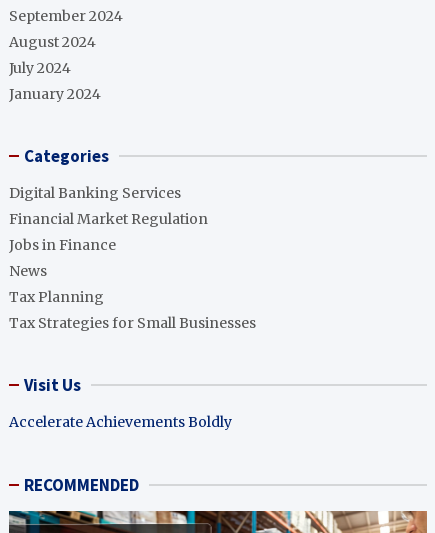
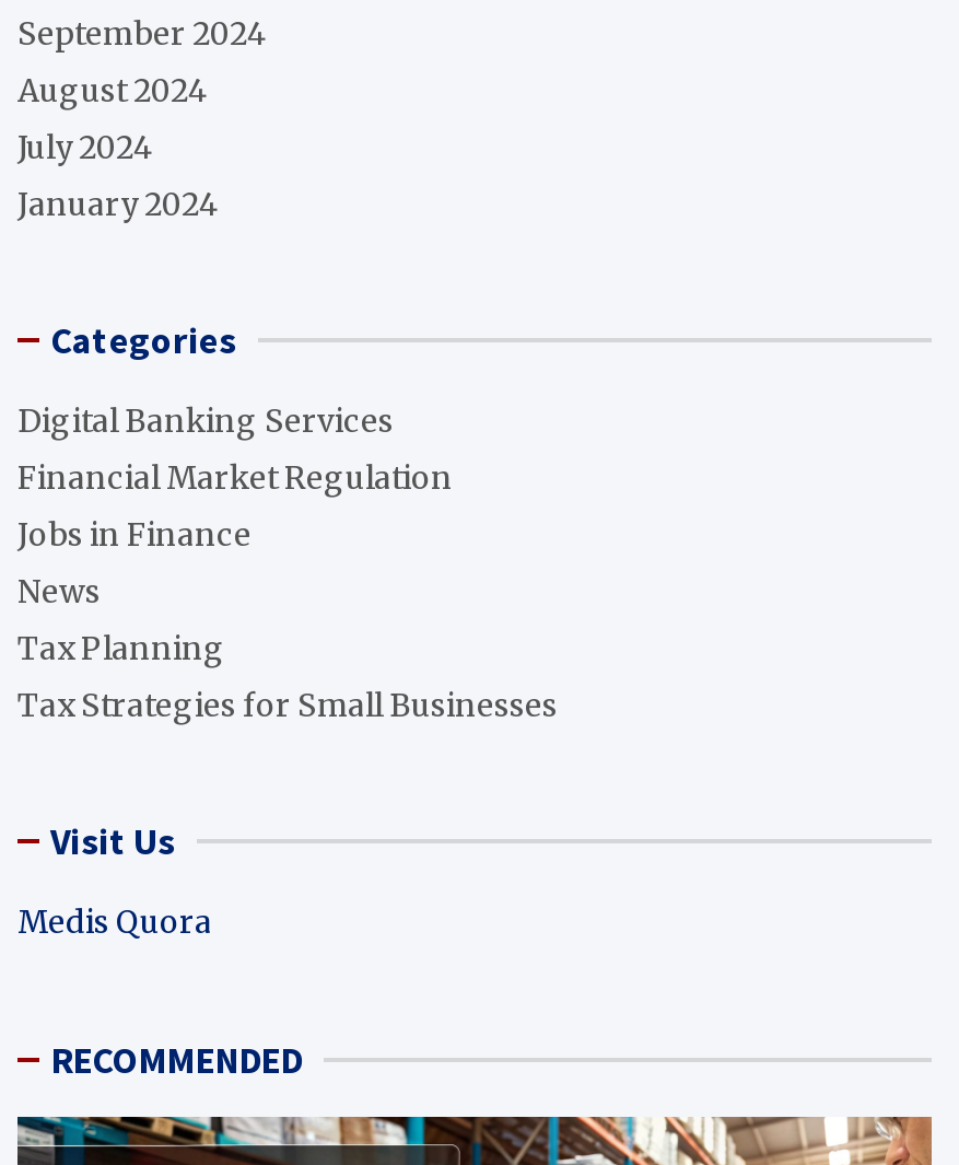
- Accelerate Achievements Boldly
+ Medis Quora
